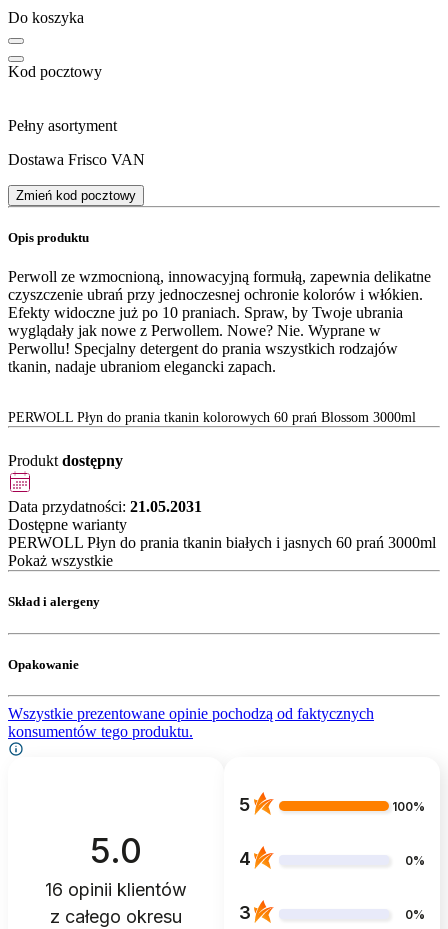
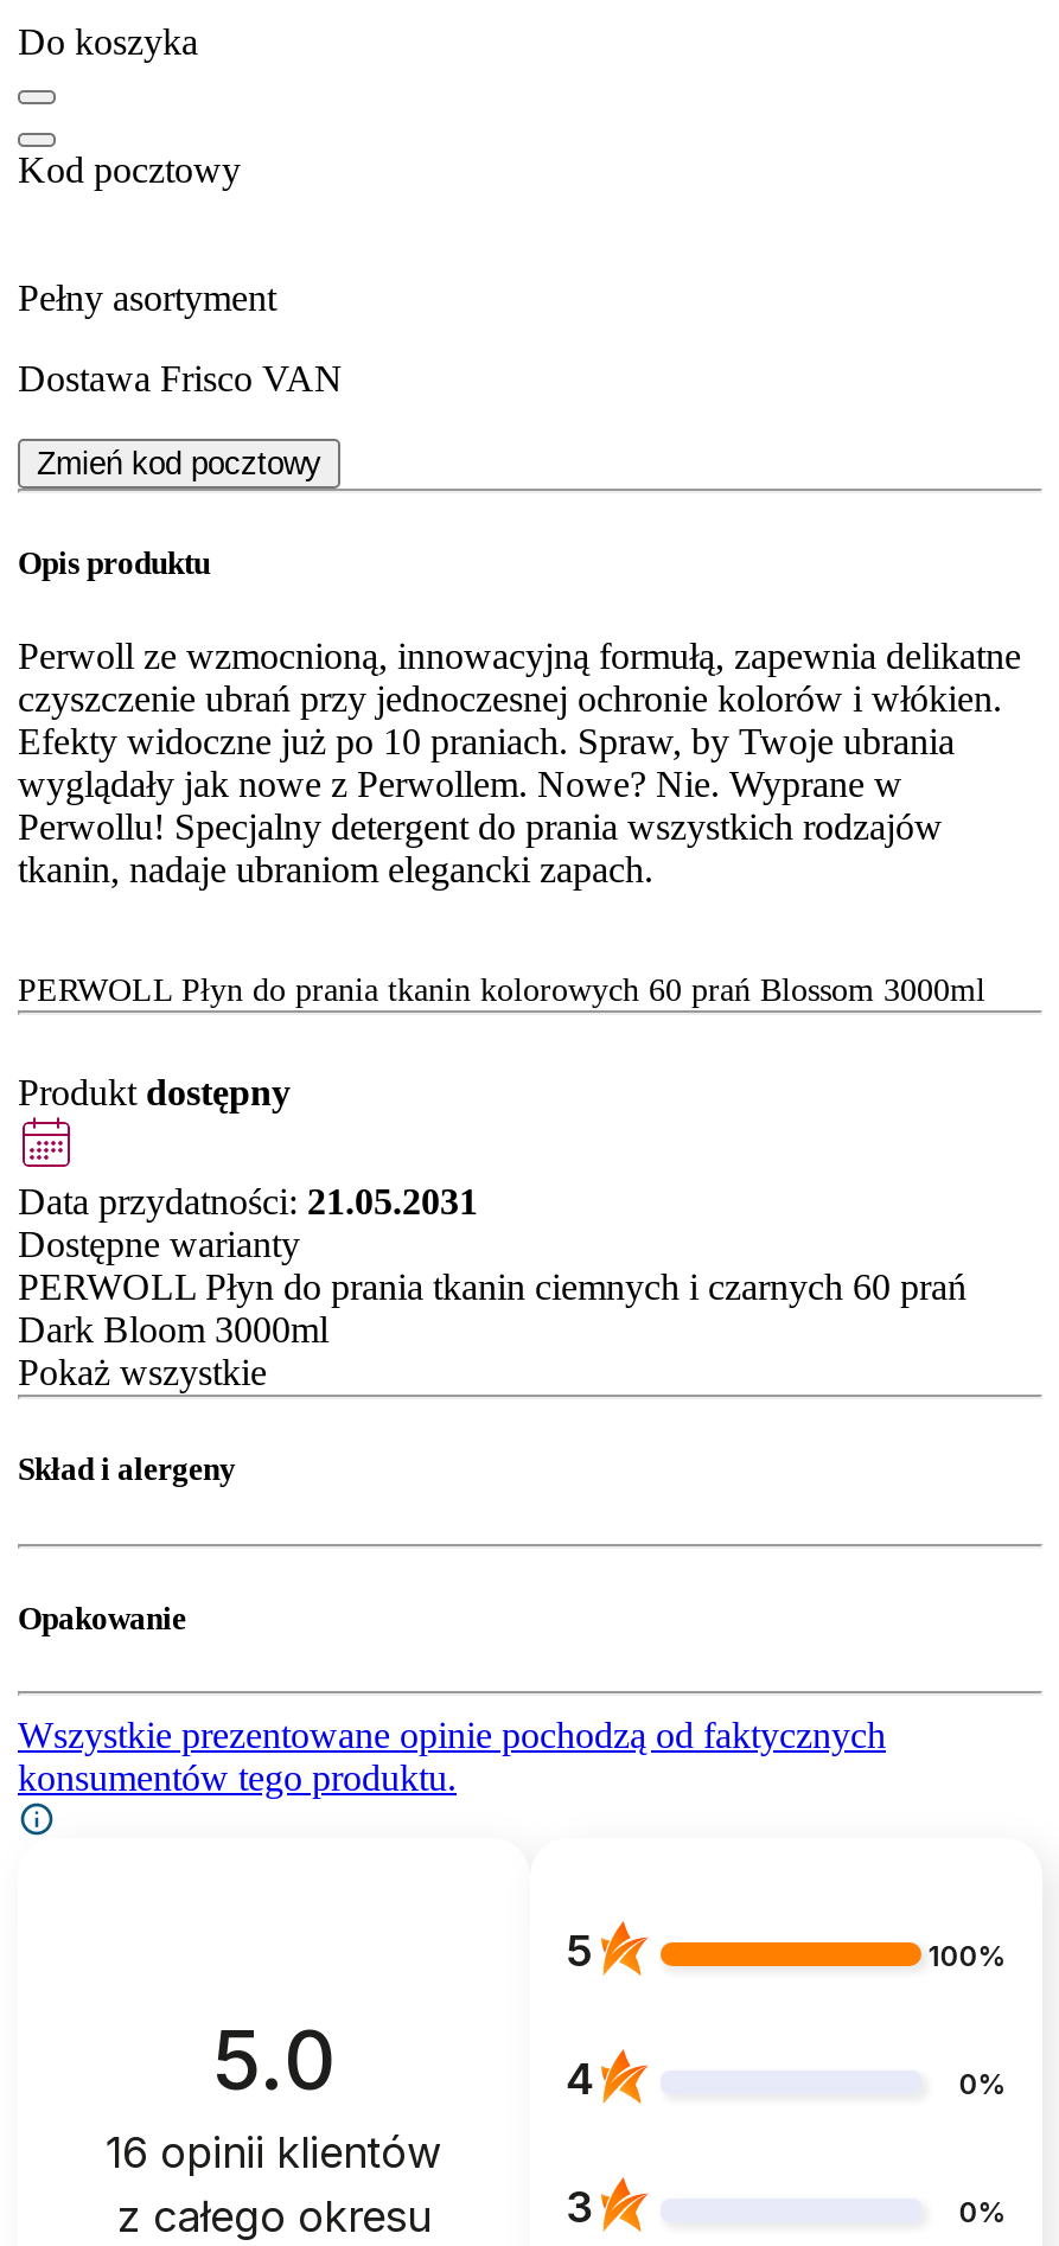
- PERWOLL Płyn do prania tkanin białych i jasnych 60 prań 3000ml
+ PERWOLL Płyn do prania tkanin ciemnych i czarnych 60 prań
+ Dark Bloom 3000ml
